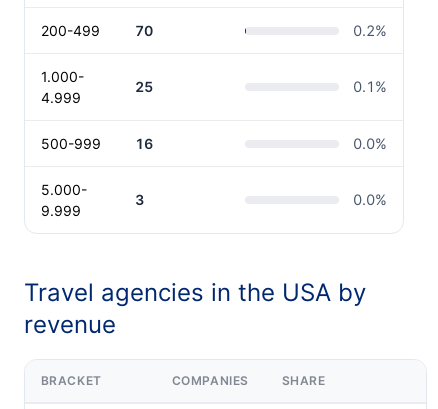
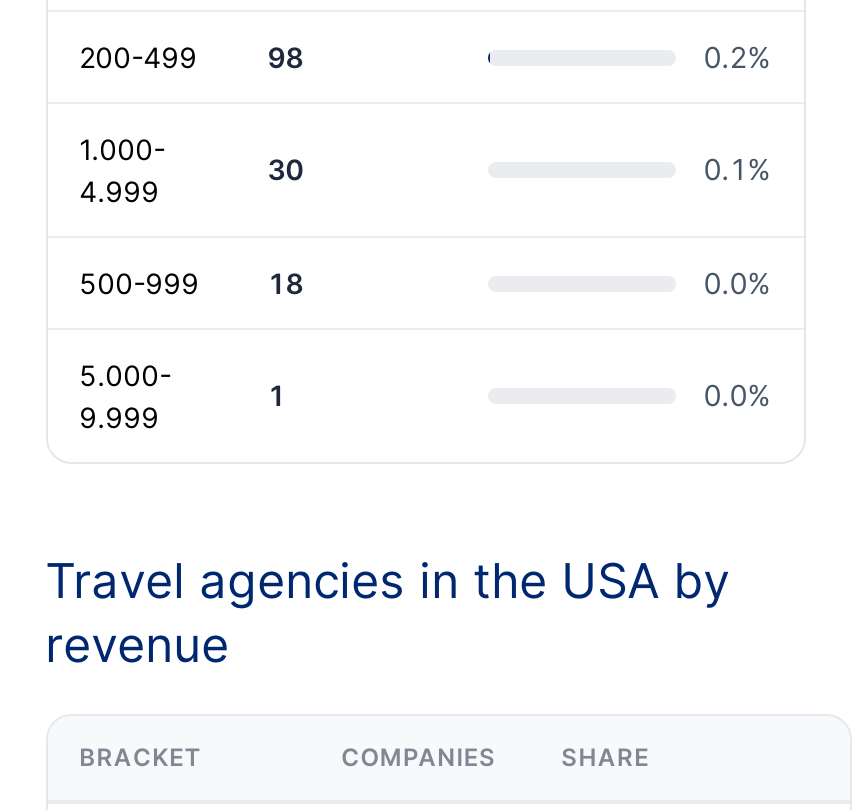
- 70
+ 98

- 25
+ 30

- 500-999 16
+ 500-999 18

- 3
+ 1
